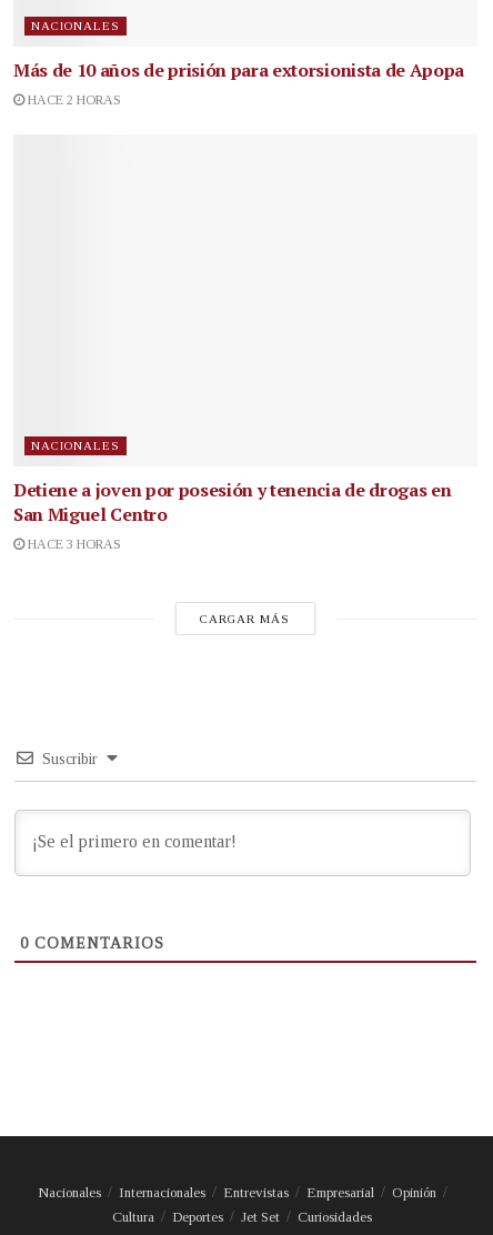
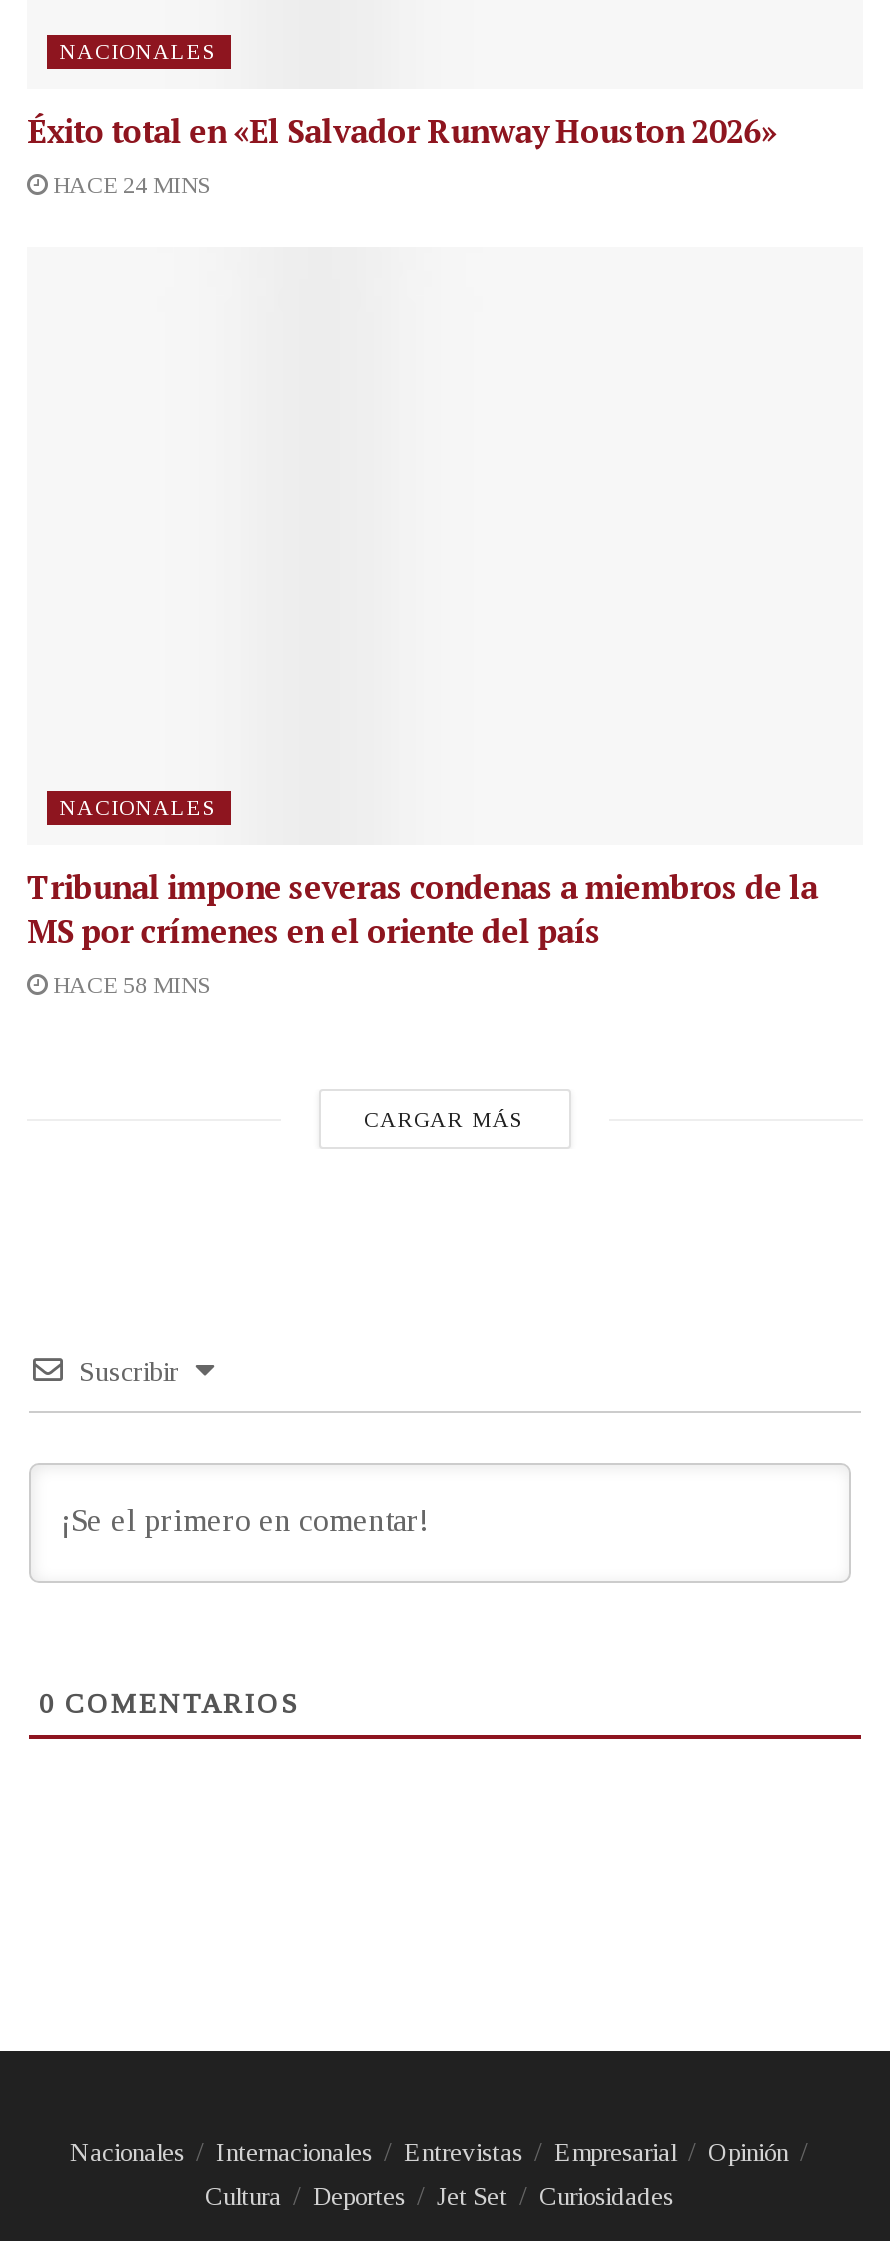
- Más de 10 años de prisión para extorsionista de Apopa
- HACE 2 HORAS
+ Éxito total en «El Salvador Runway Houston 2026»
+ HACE 24 MINS

- Detiene a joven por posesión y tenencia de drogas en
- San Miguel Centro
- HACE 3 HORAS
+ Tribunal impone severas condenas a miembros de la
+ MS por crímenes en el oriente del país
+ HACE 58 MINS
